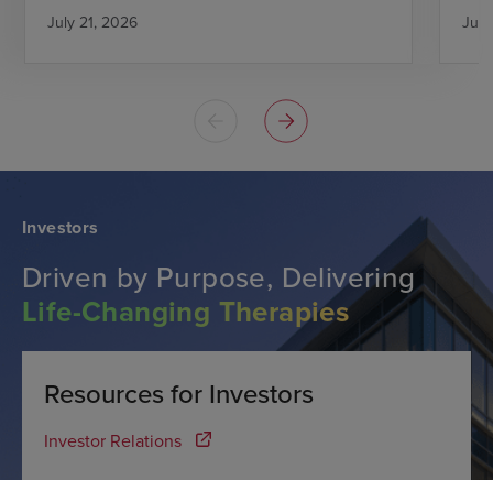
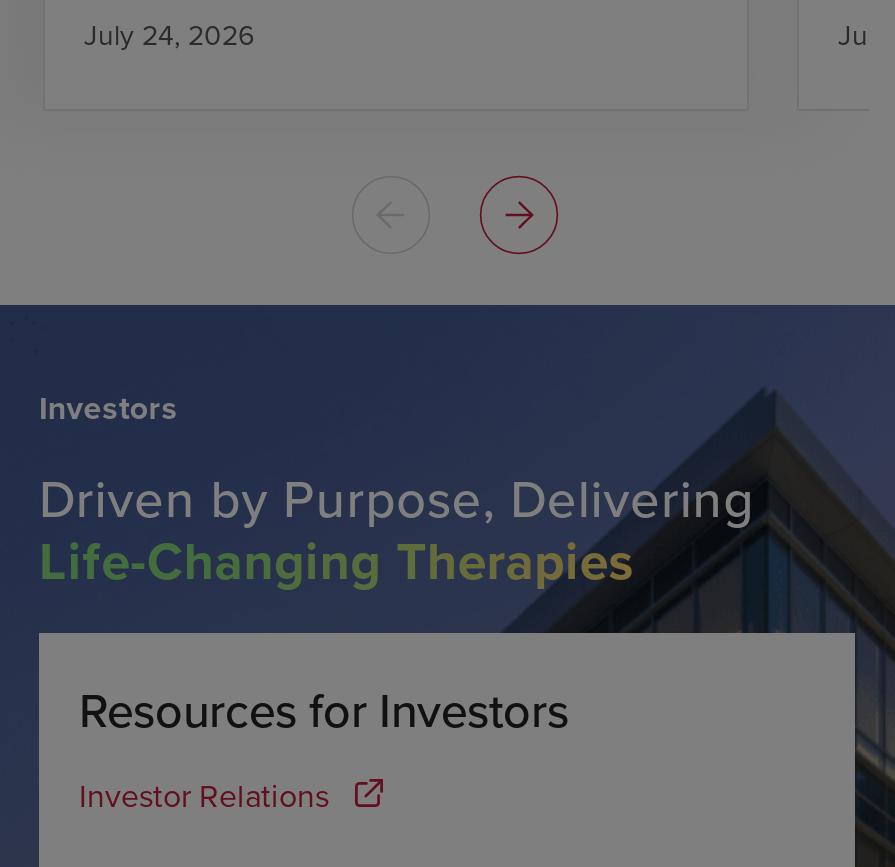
- July 21, 2026
+ July 24, 2026
